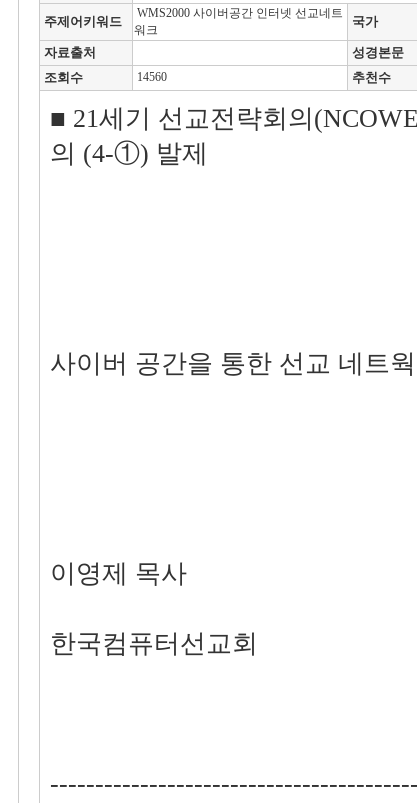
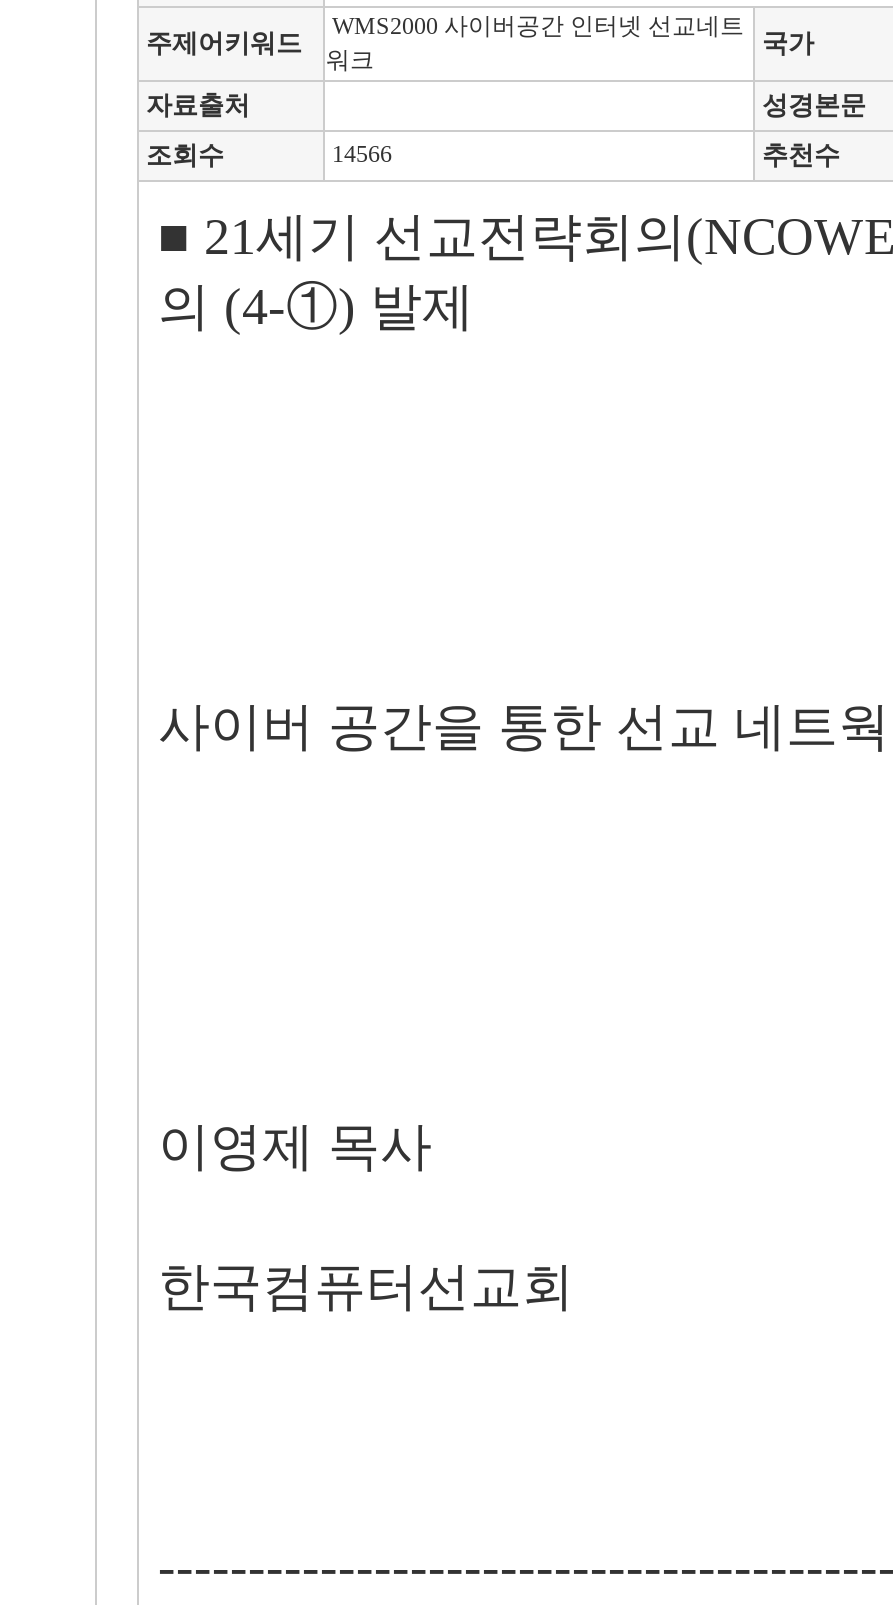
- 14560
+ 14566
